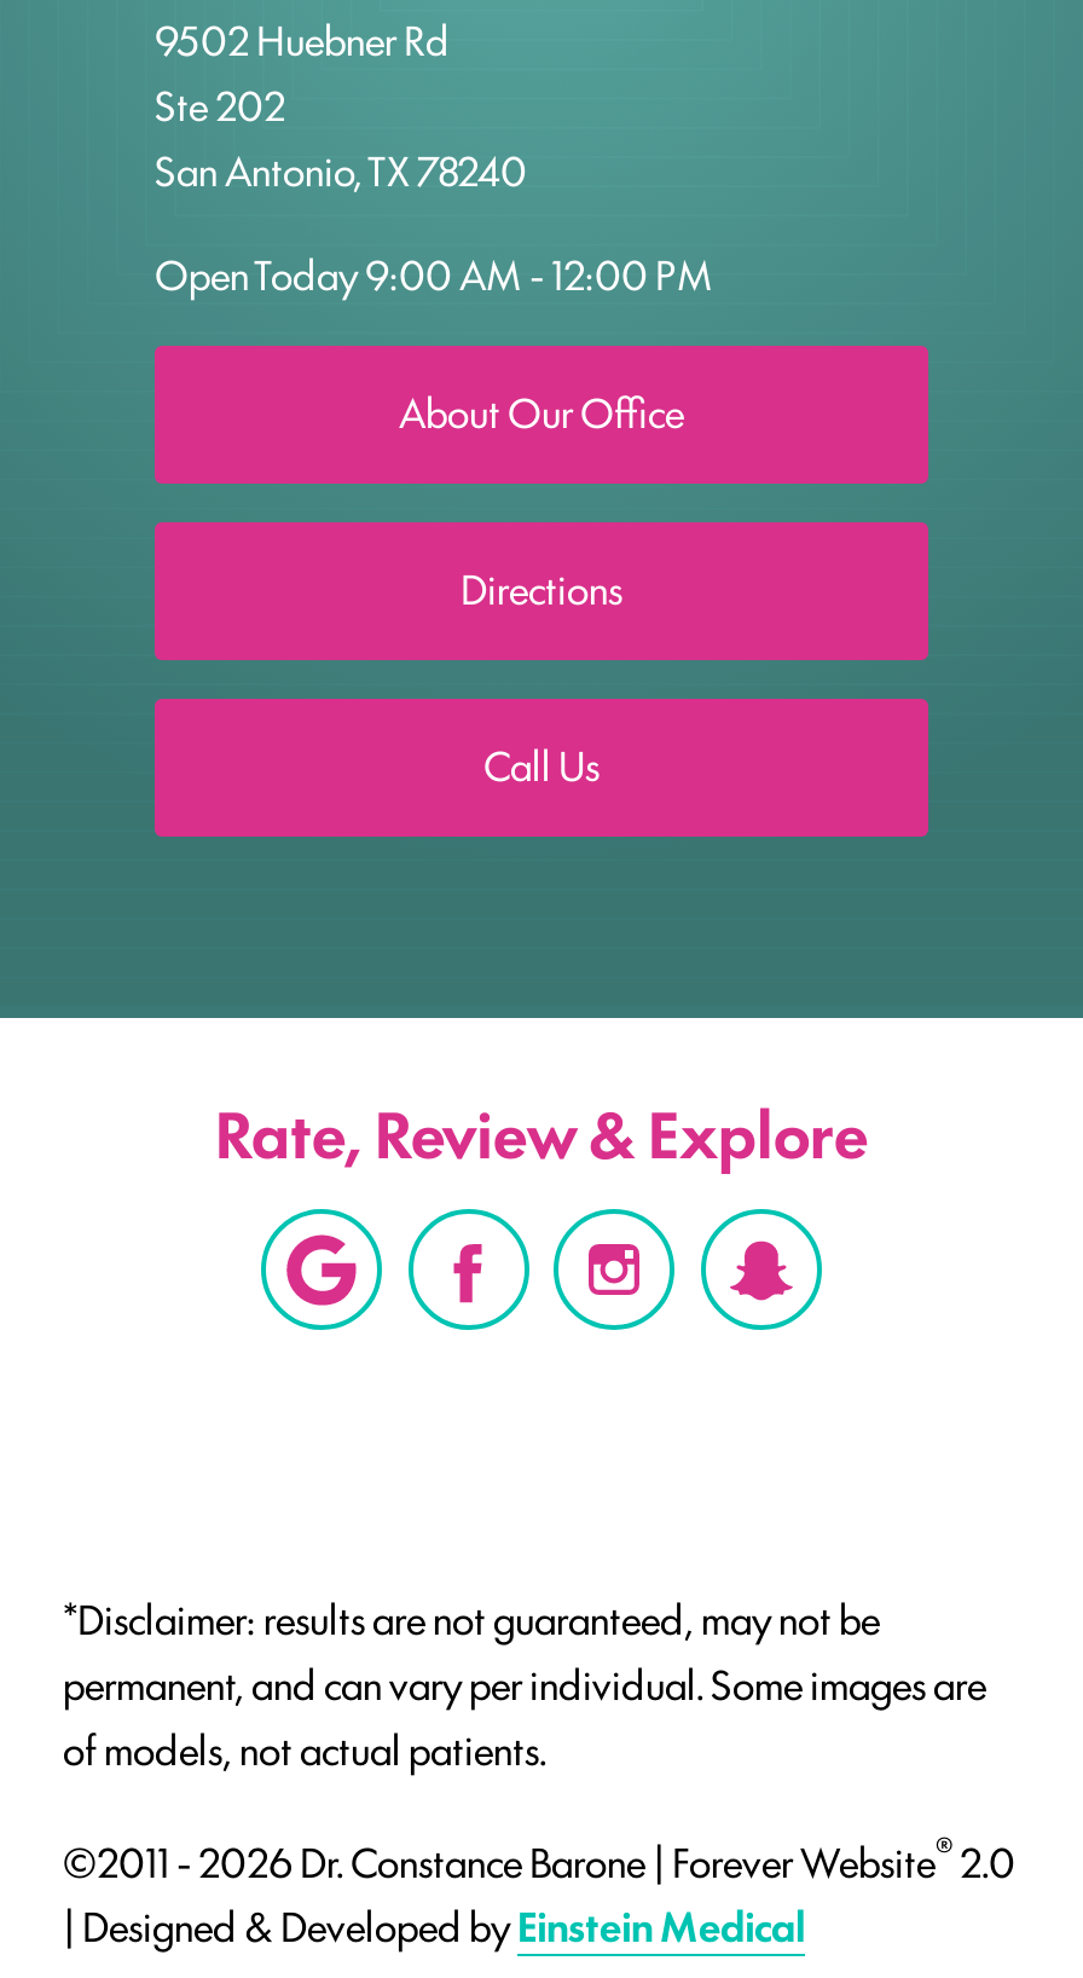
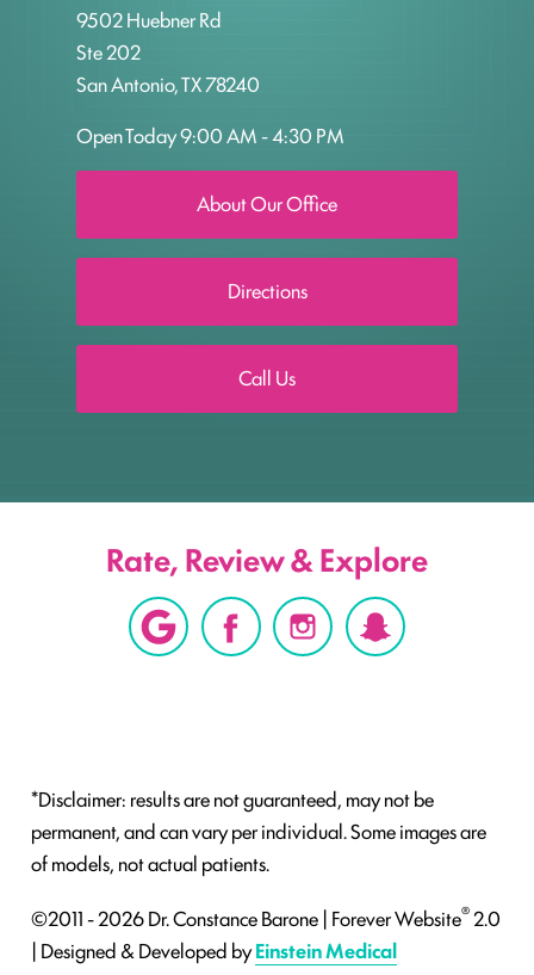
- Open Today 9:00 AM - 12:00 PM
+ Open Today 9:00 AM - 4:30 PM
